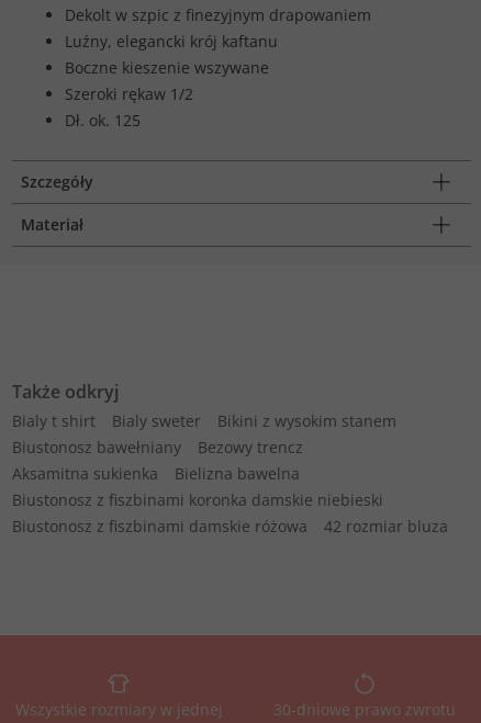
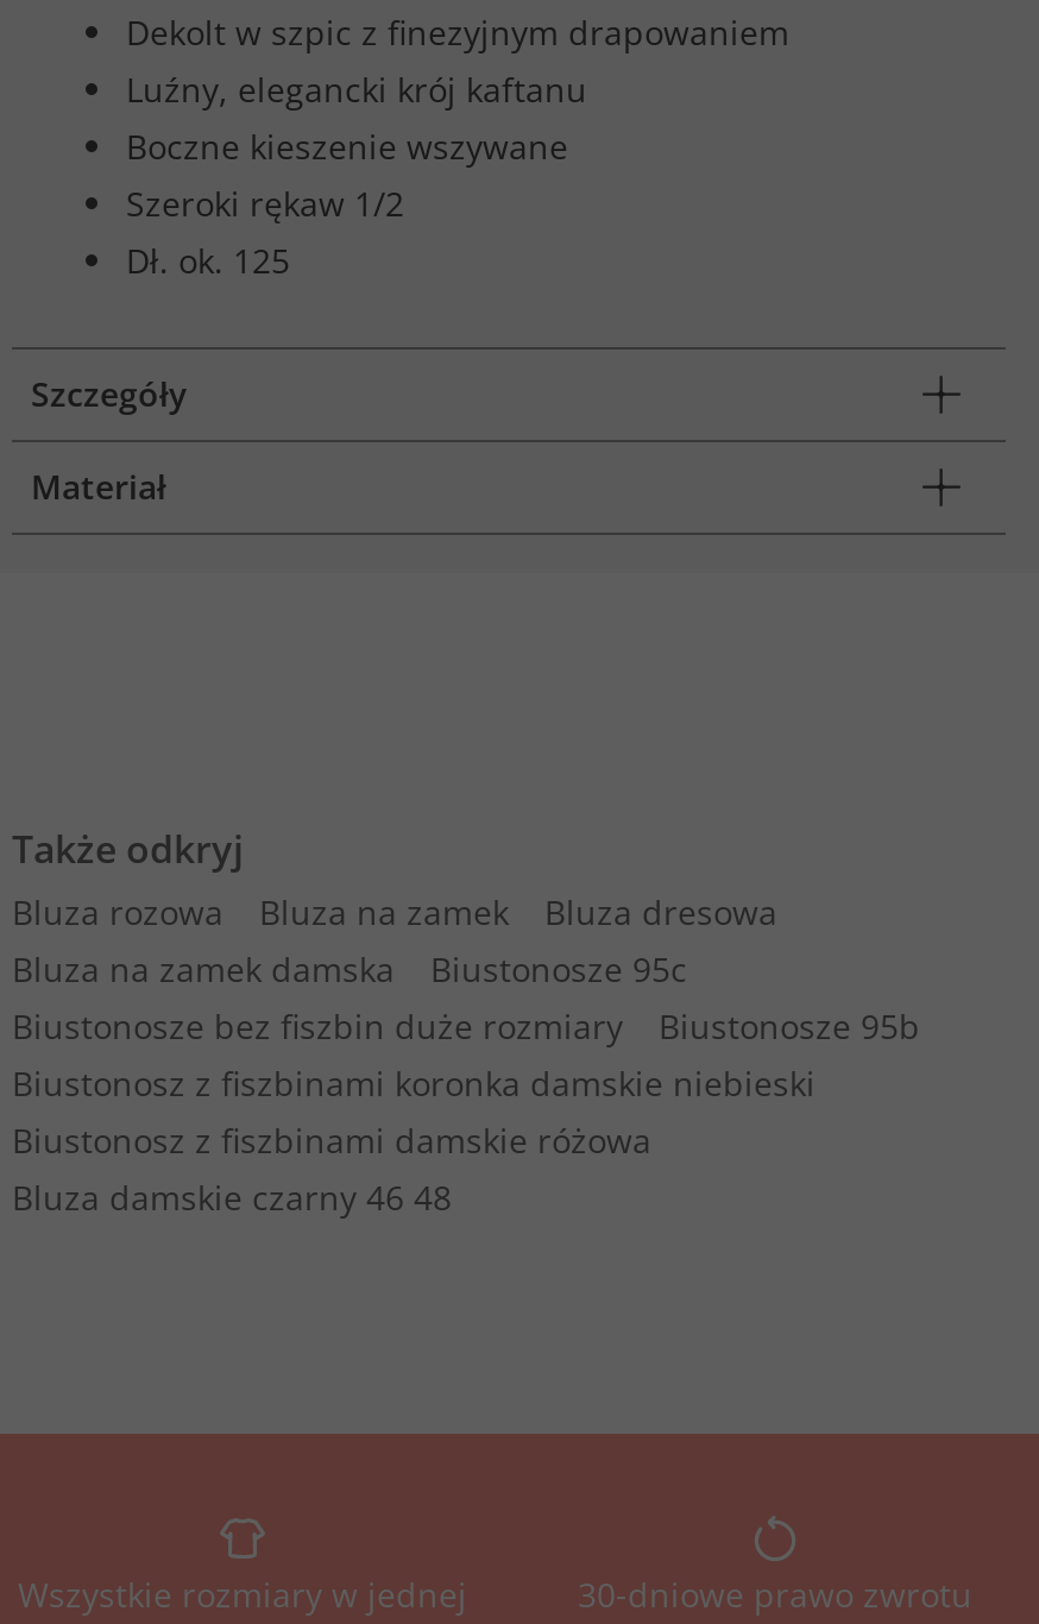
- Bialy t shirt
- Bialy sweter
- Bikini z wysokim stanem
- Biustonosz bawełniany
- Bezowy trencz
- Aksamitna sukienka
- Bielizna bawelna
+ Bluza rozowa
+ Bluza na zamek
+ Bluza dresowa
+ Bluza na zamek damska
+ Biustonosze 95c
+ Biustonosze bez fiszbin duże rozmiary
+ Biustonosze 95b

- 42 rozmiar bluza
+ Bluza damskie czarny 46 48
